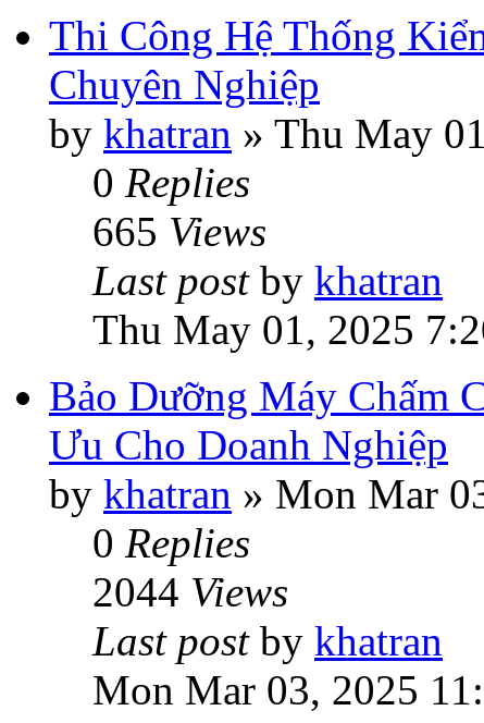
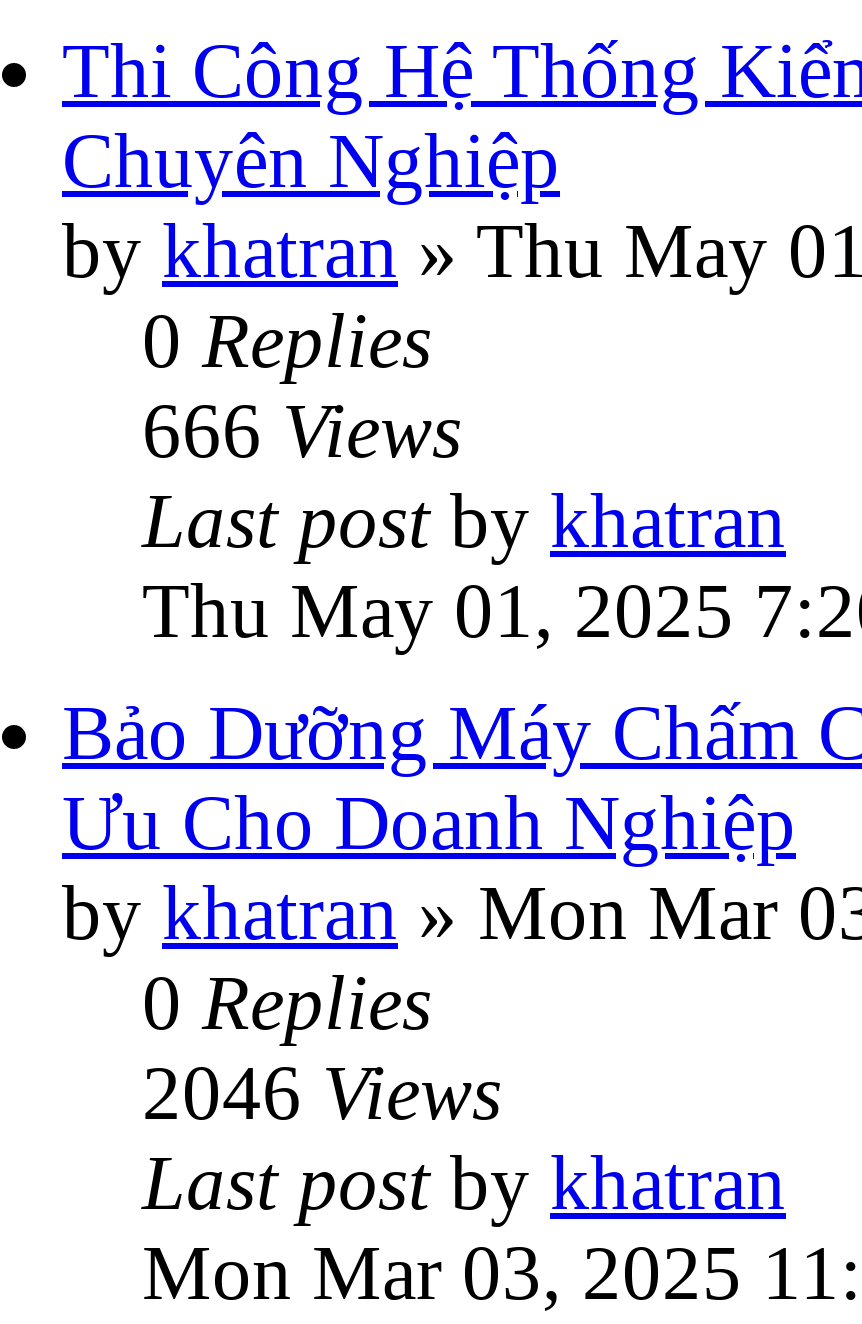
- 665 Views
+ 666 Views

- 2044 Views
+ 2046 Views
